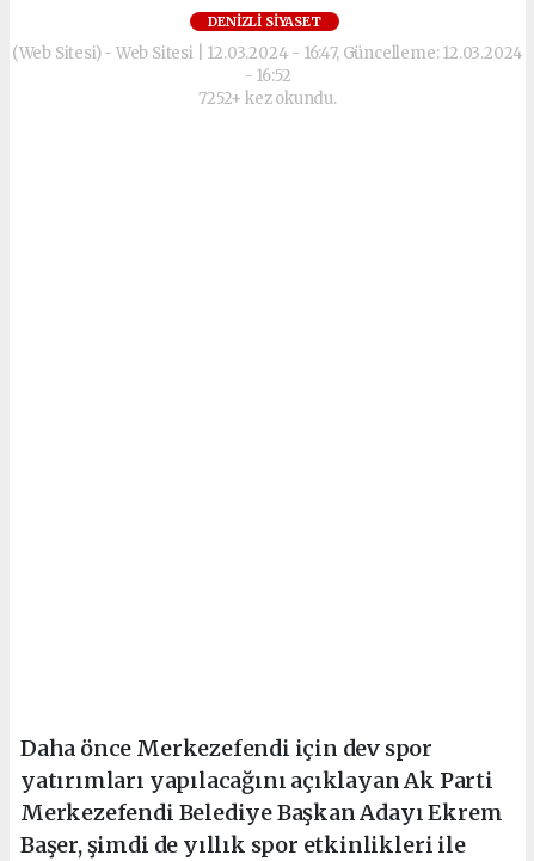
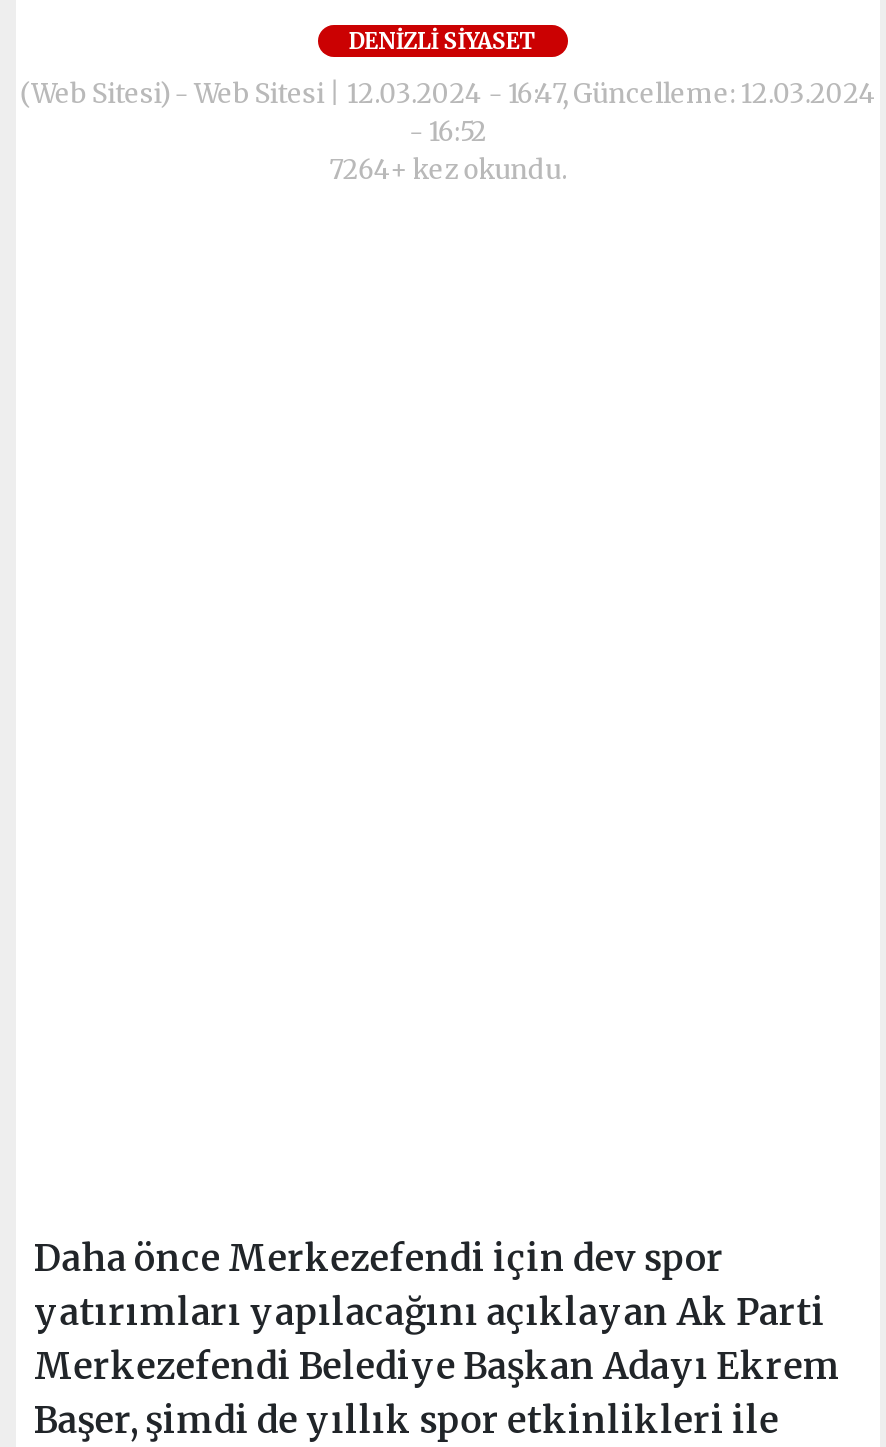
- 7252+ kez okundu.
+ 7264+ kez okundu.
